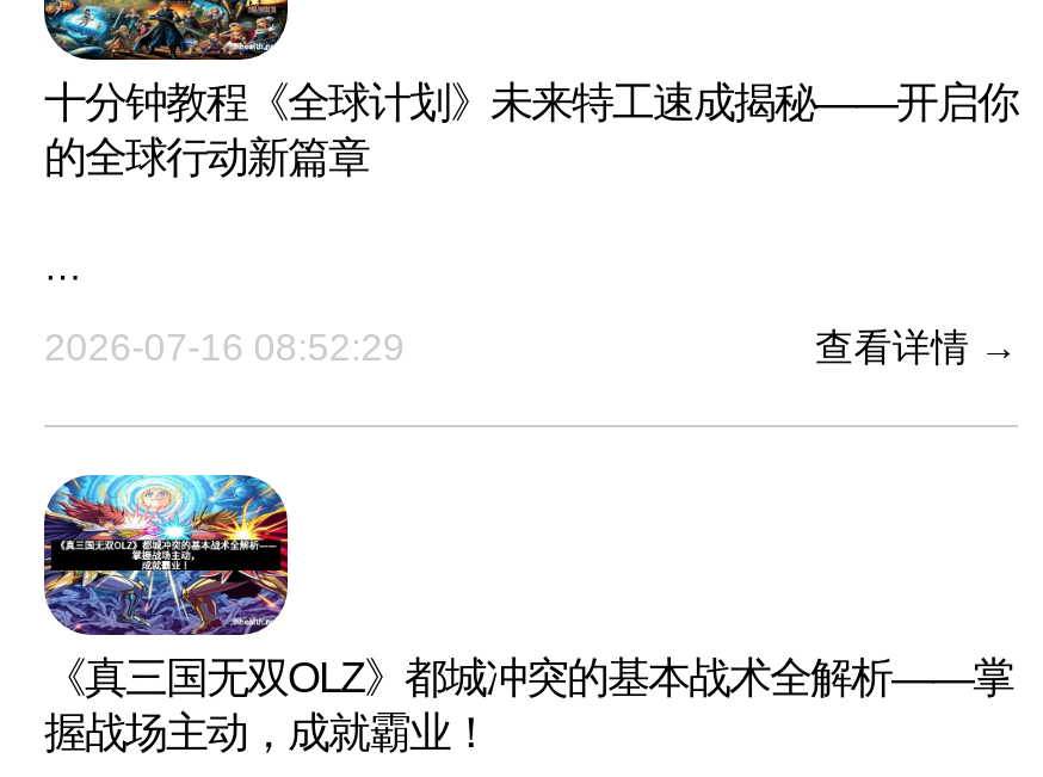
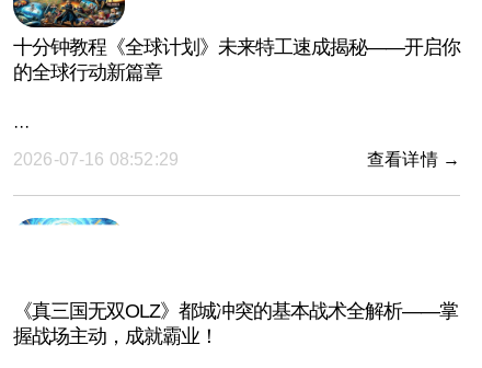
- [image]
